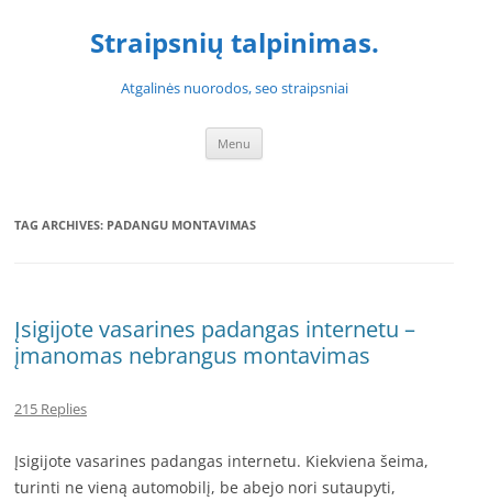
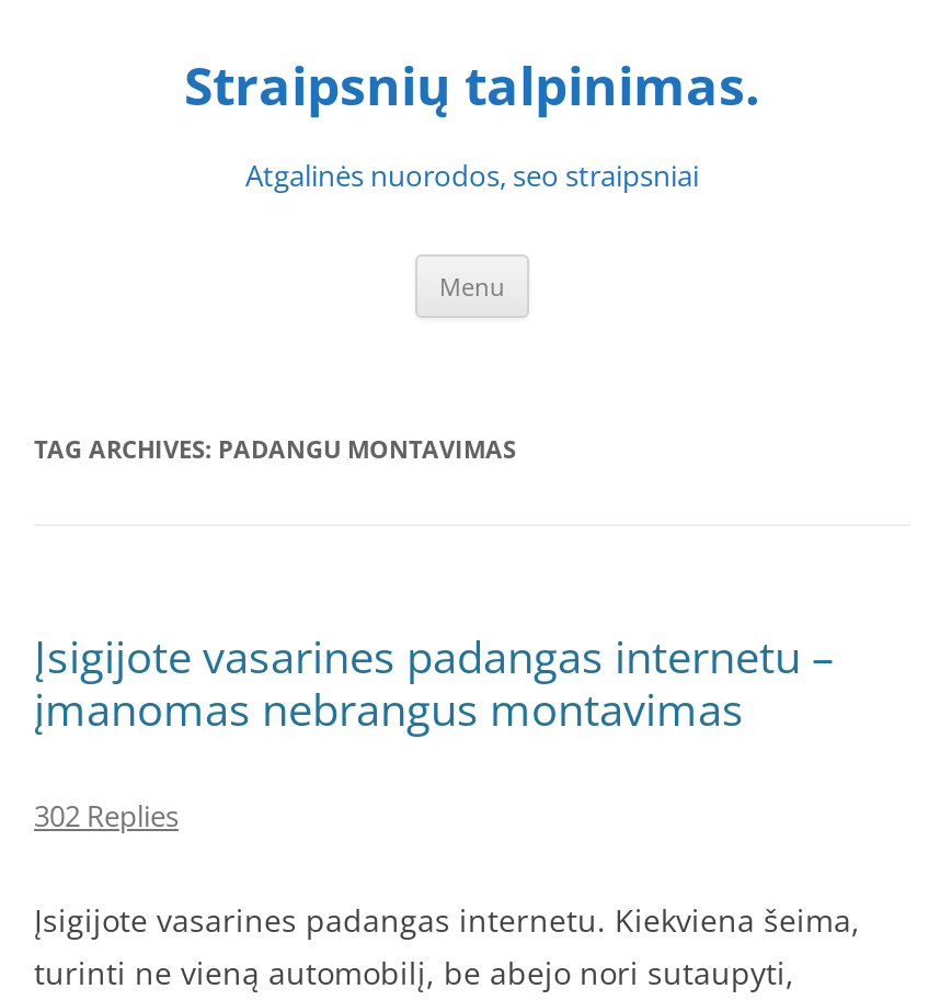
- 215 Replies
+ 302 Replies
